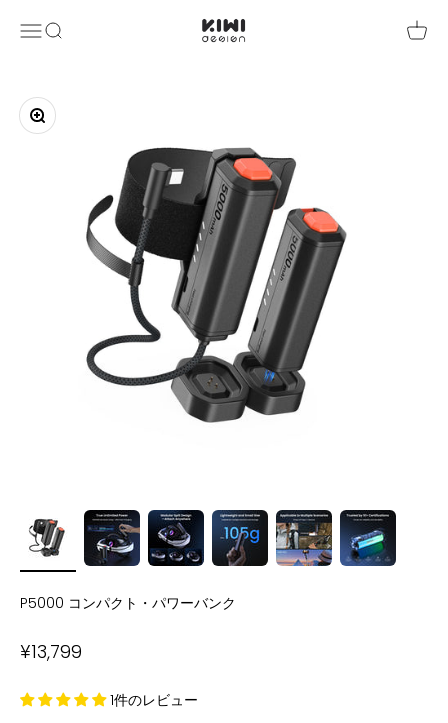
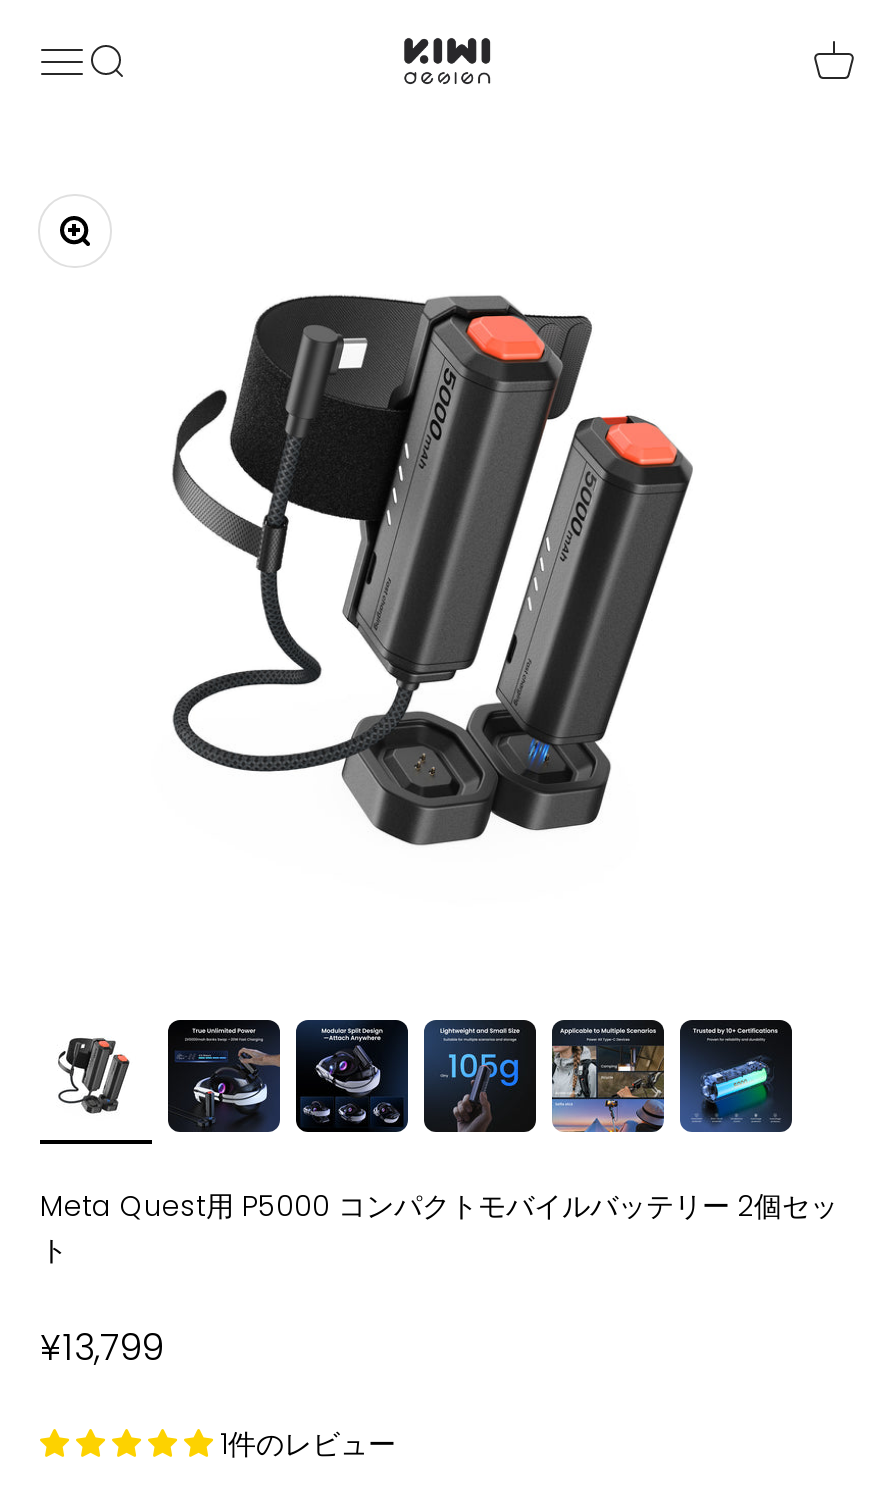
- P5000 コンパクト・パワーバンク
+ Meta Quest用 P5000 コンパクトモバイルバッテリー 2個セッ
+ ト
